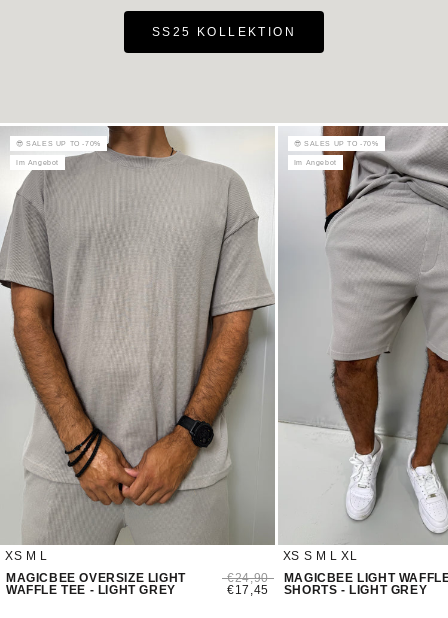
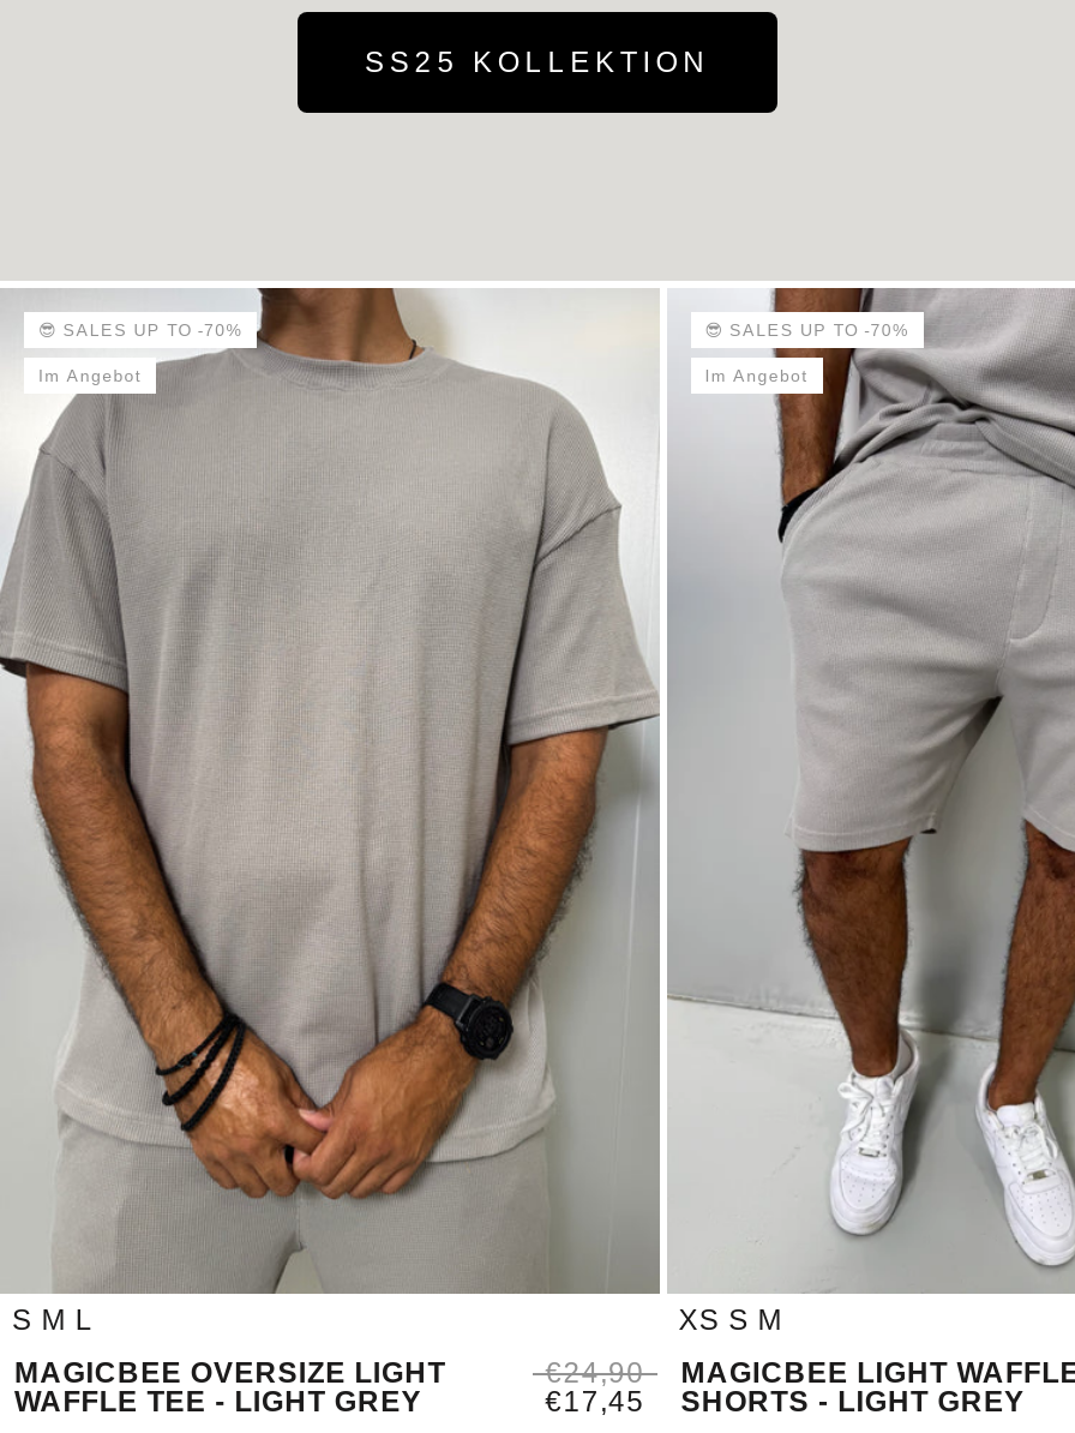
- XS M L
+ S M L

- XS S M L XL
+ XS S M
